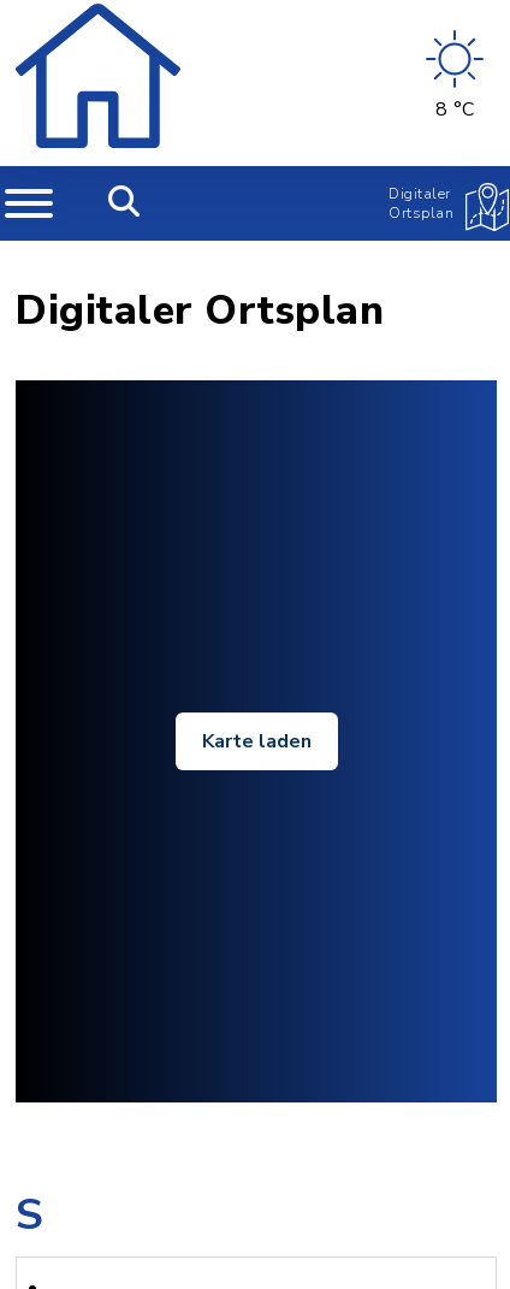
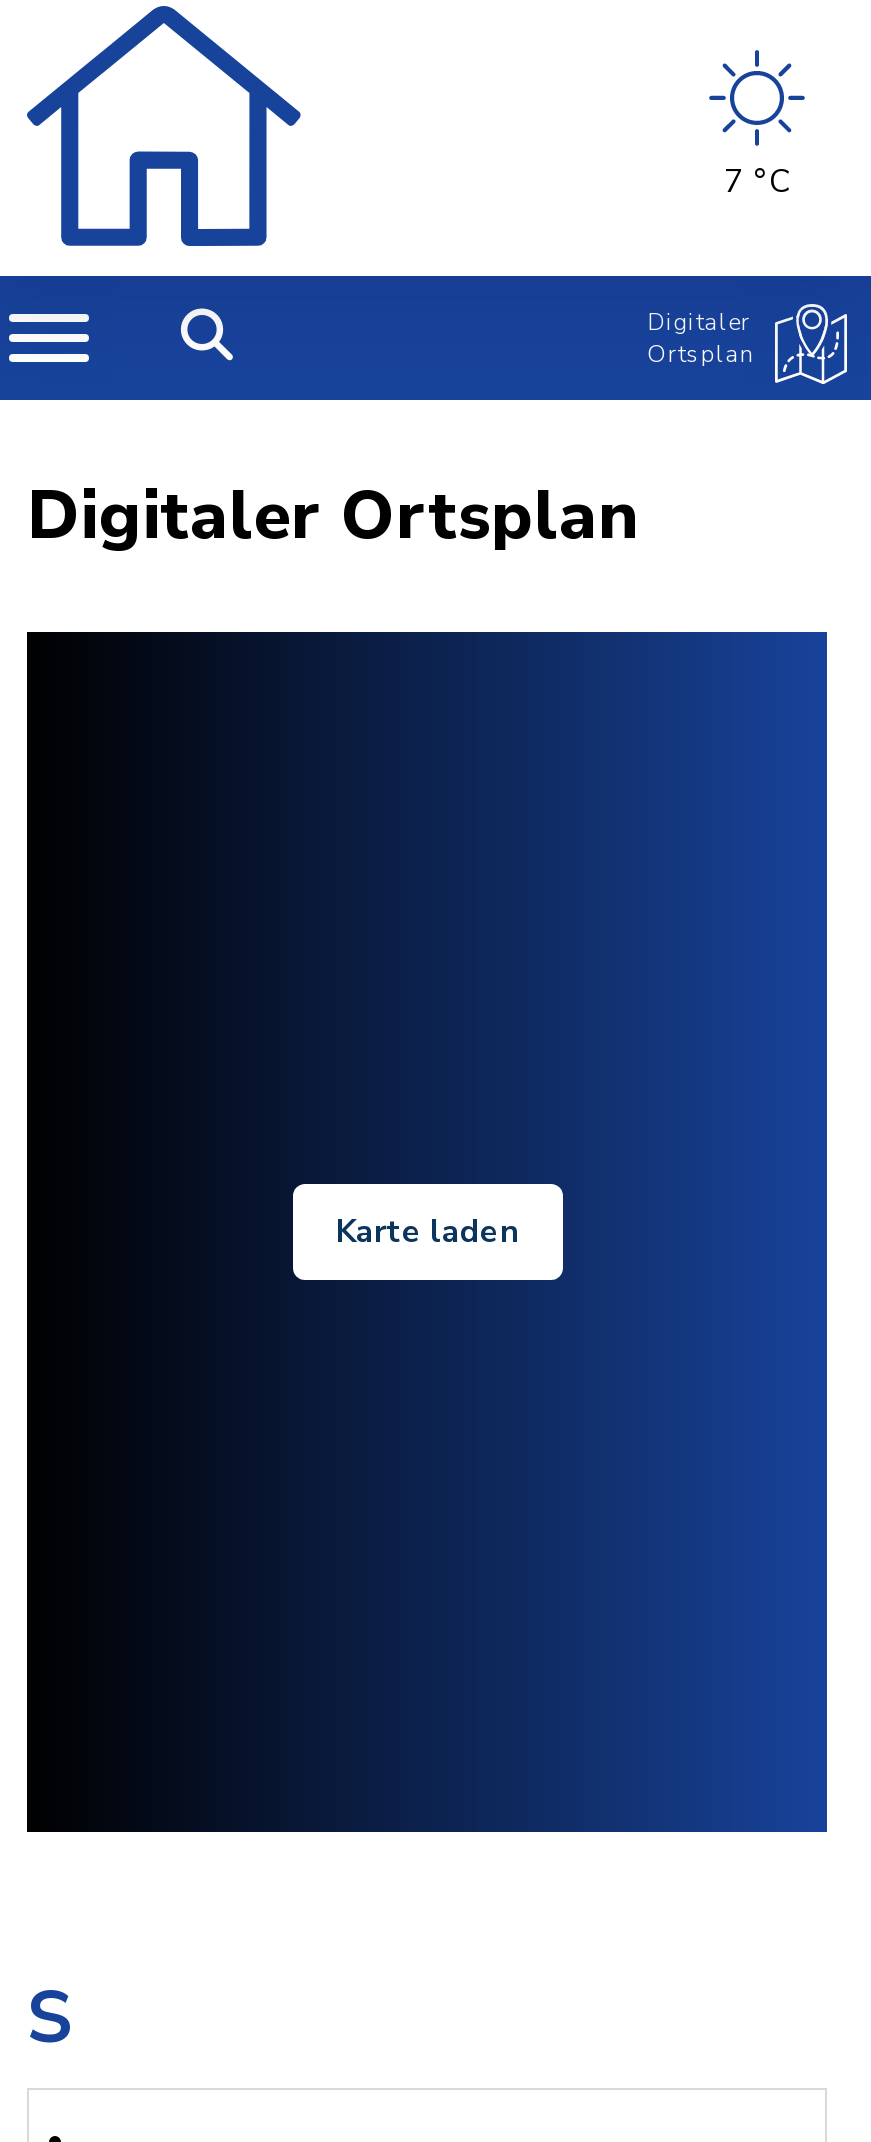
- 8 °C
+ 7 °C
